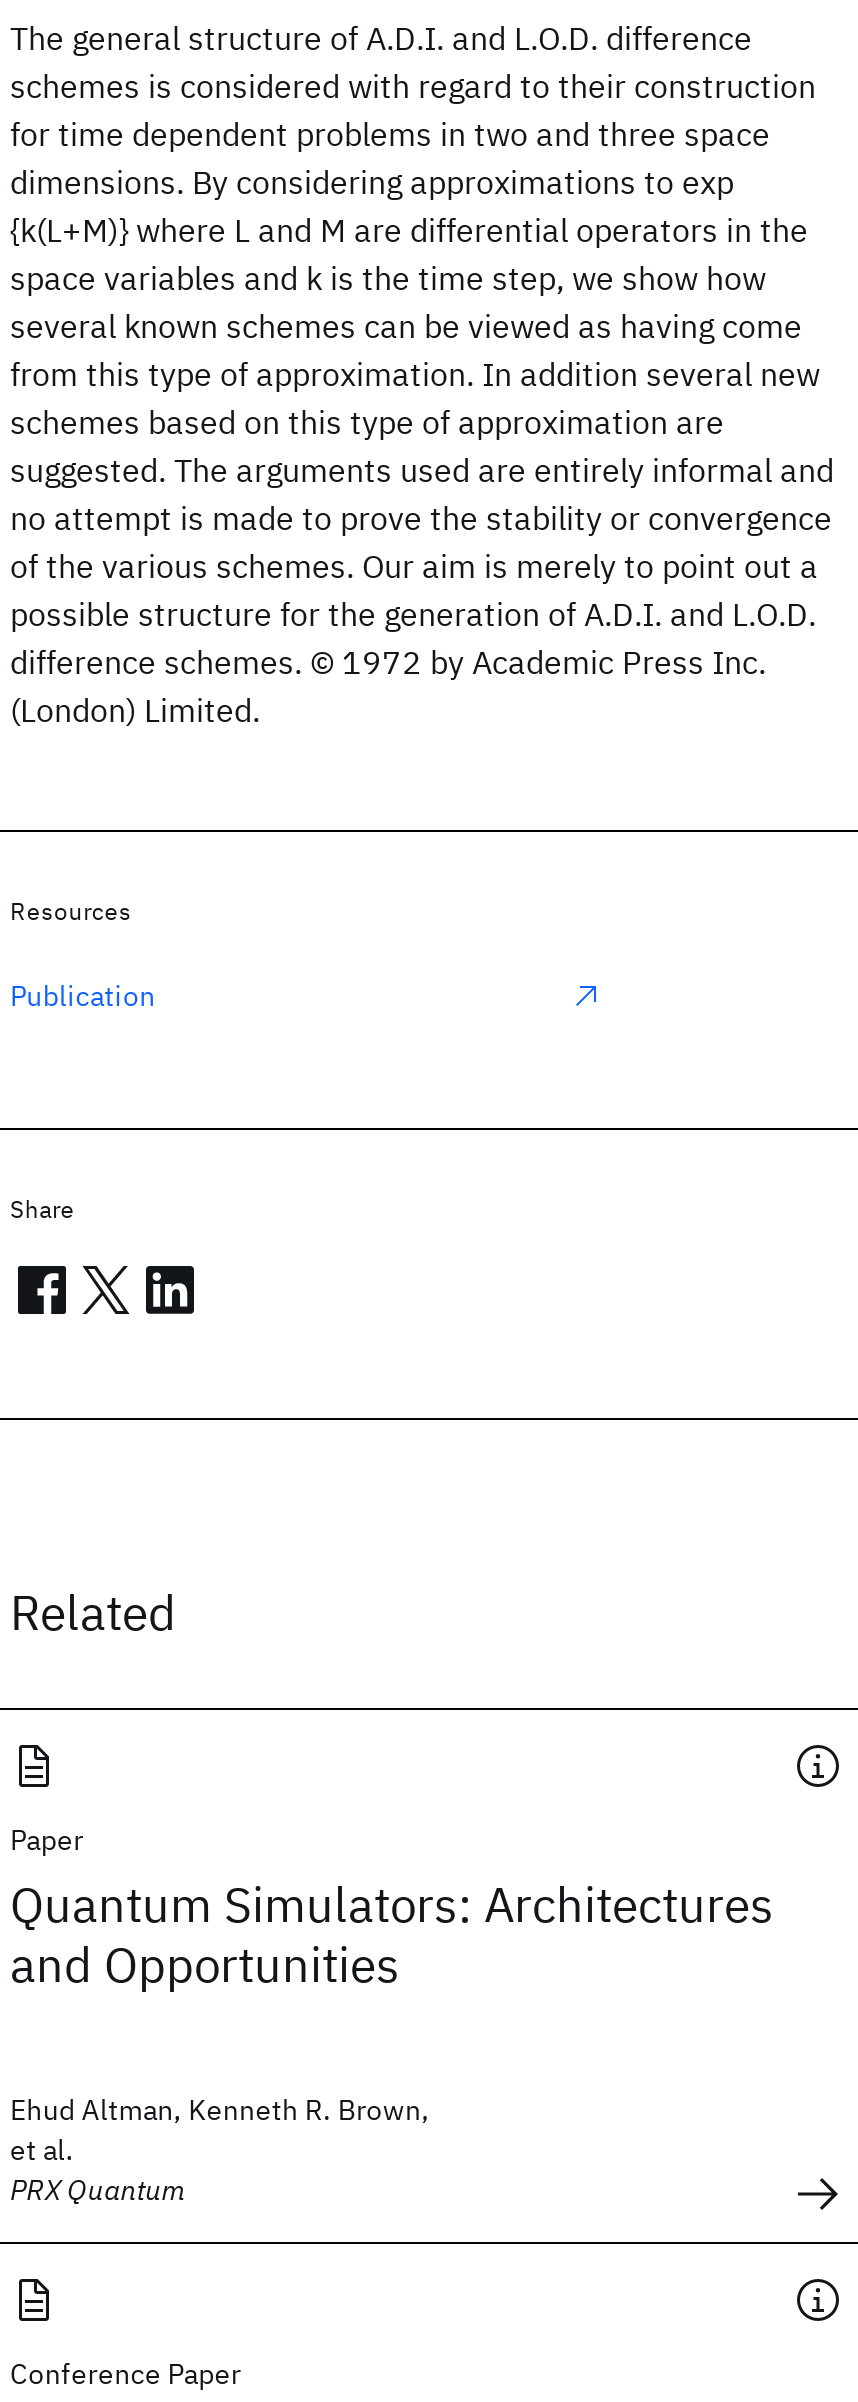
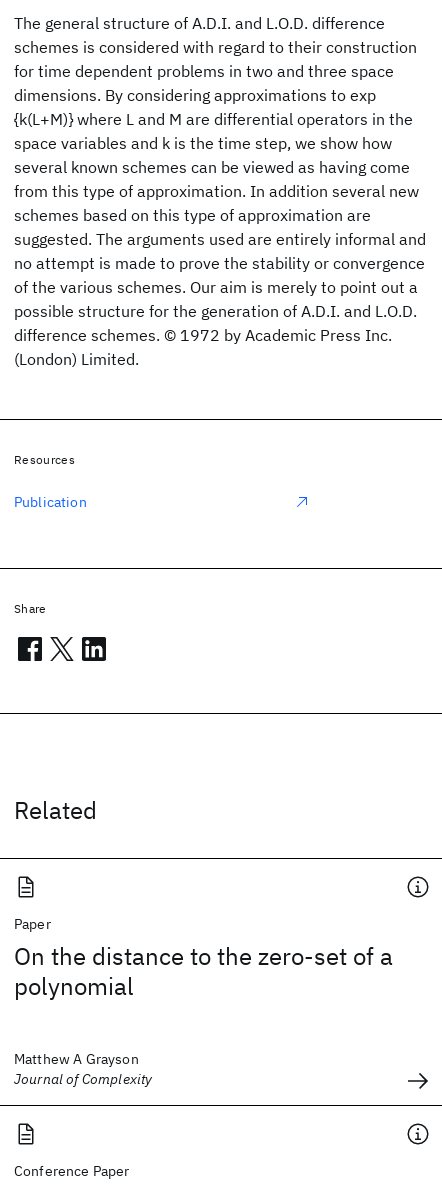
- Quantum Simulators: Architectures
- and Opportunities
+ On the distance to the zero-set of a
+ polynomial

- Ehud Altman, Kenneth R. Brown,
- et al.
- PRX Quantum
+ Matthew A Grayson
+ Journal of Complexity
